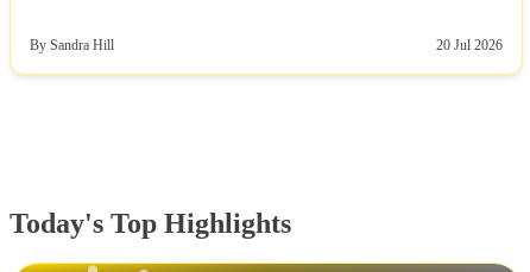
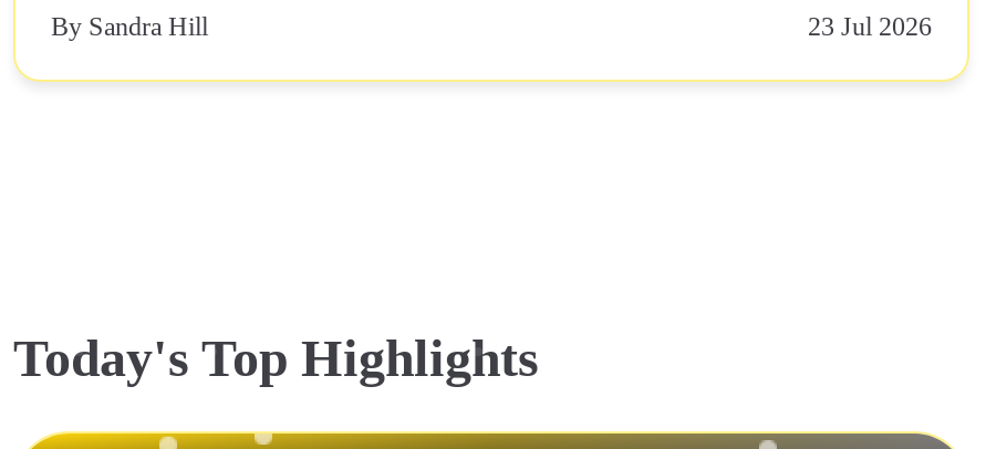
- 20 Jul 2026
+ 23 Jul 2026
